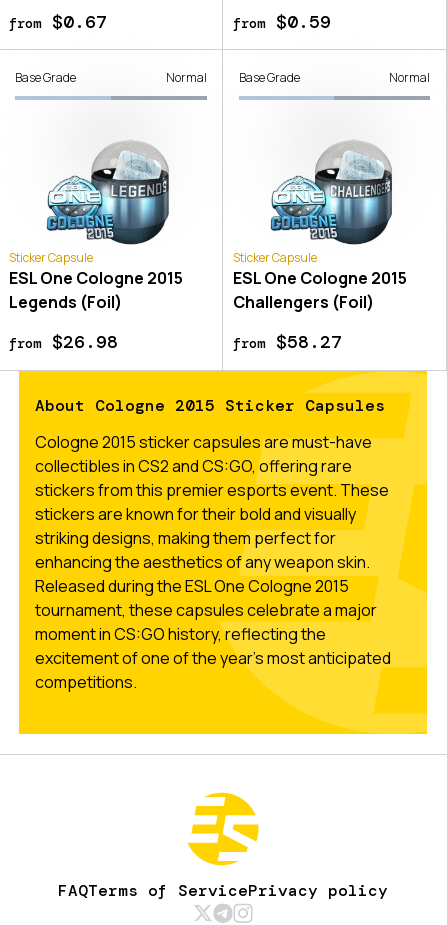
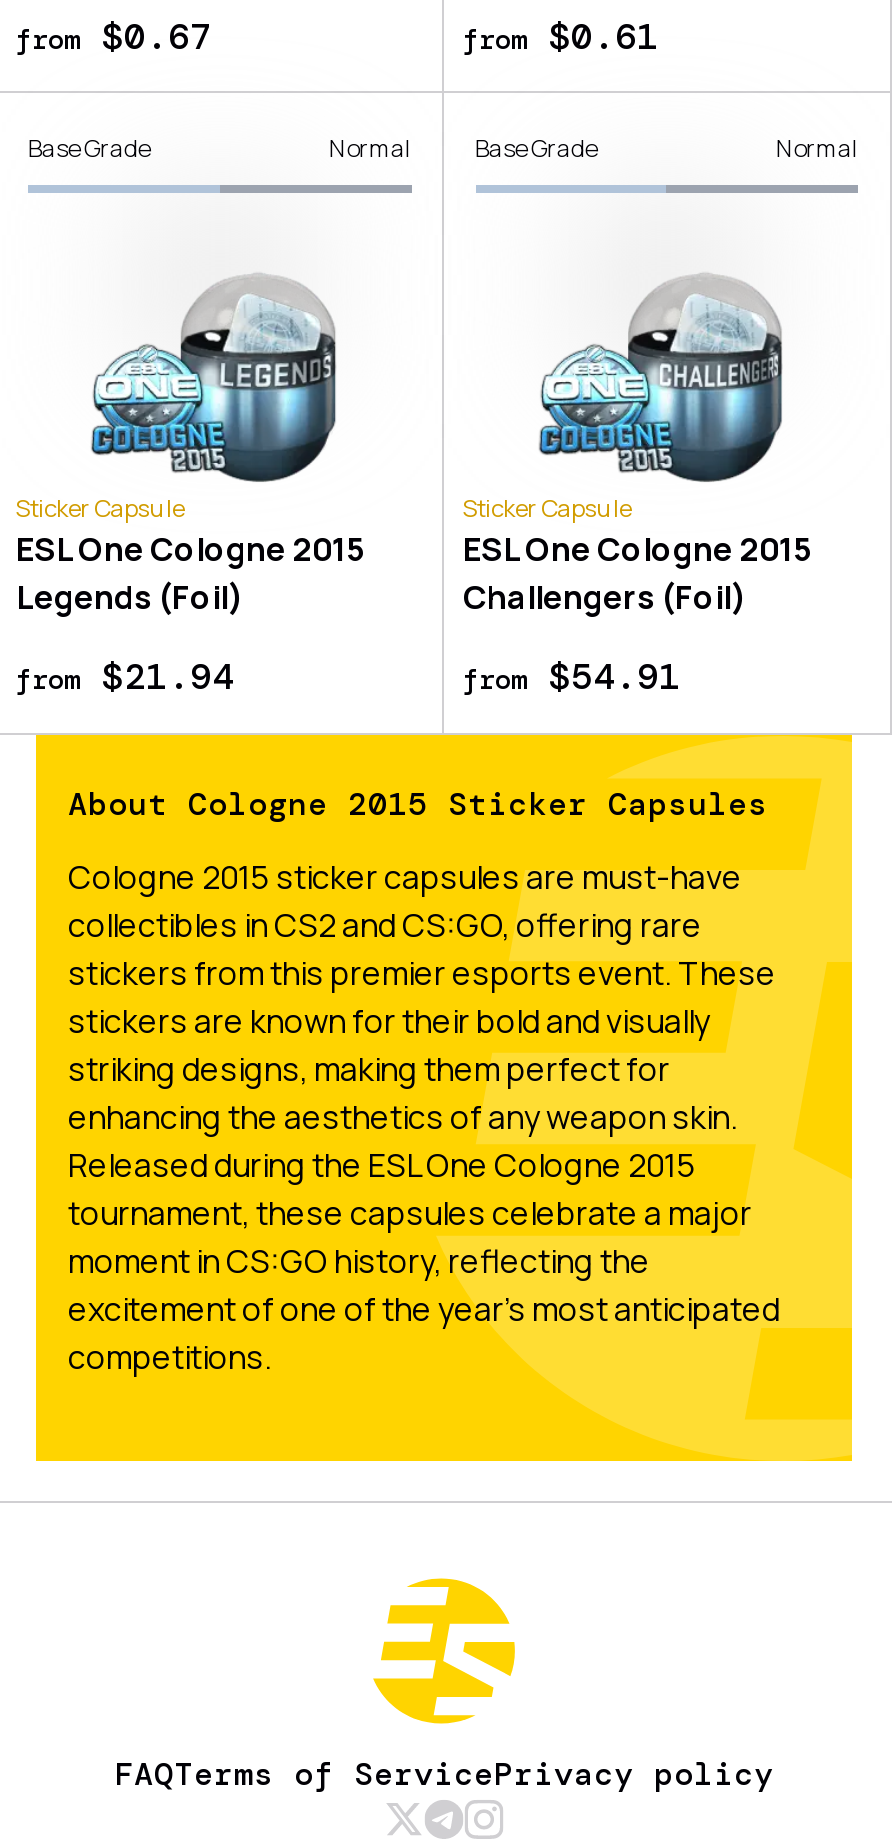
- from $0.59
+ from $0.61

- from $26.98
+ from $21.94

- from $58.27
+ from $54.91
